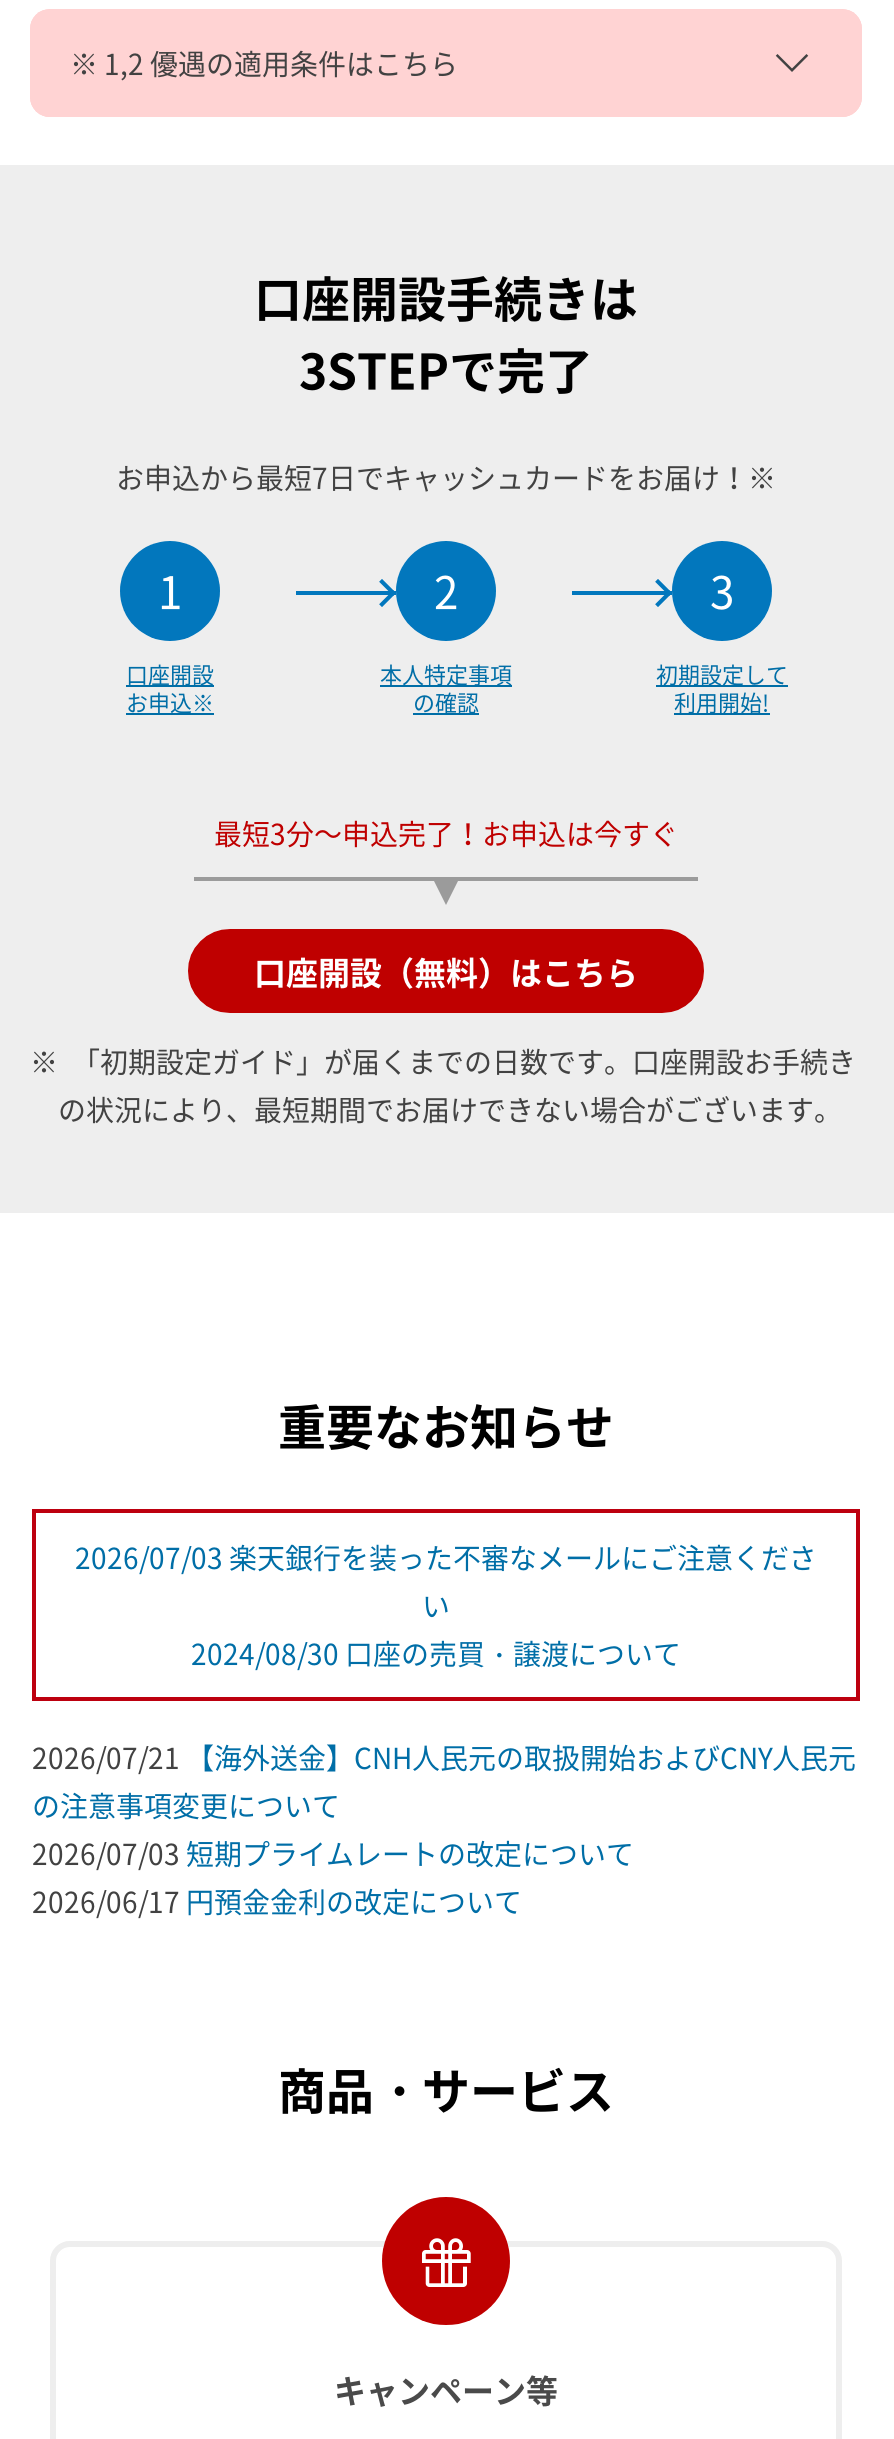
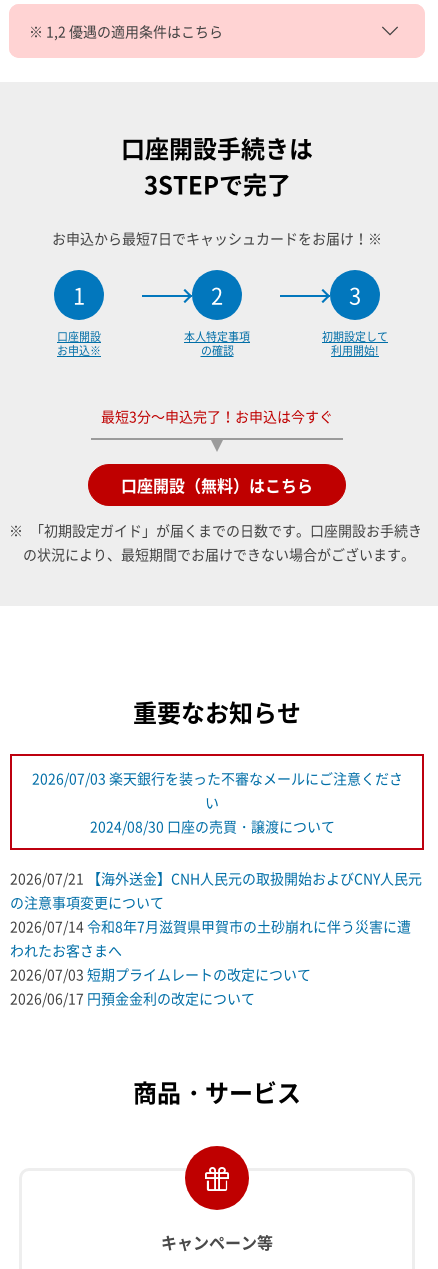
+ 2026/07/14令和8年7月滋賀県甲賀市の土砂崩れに伴う災害に遭
+ われたお客さまへ
